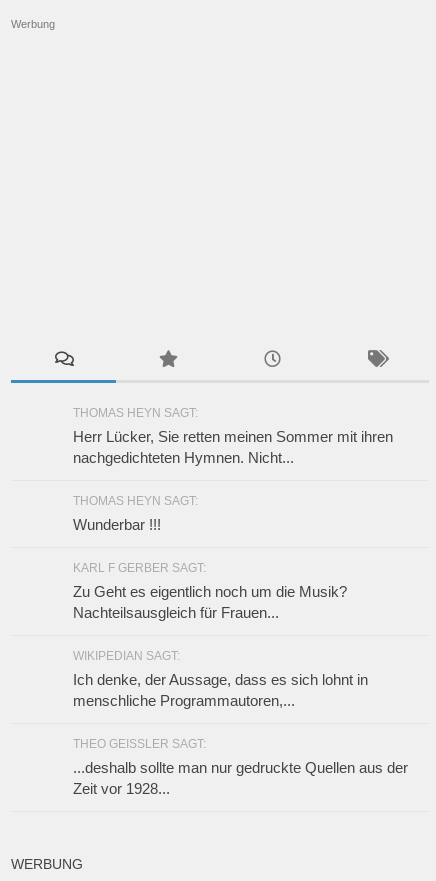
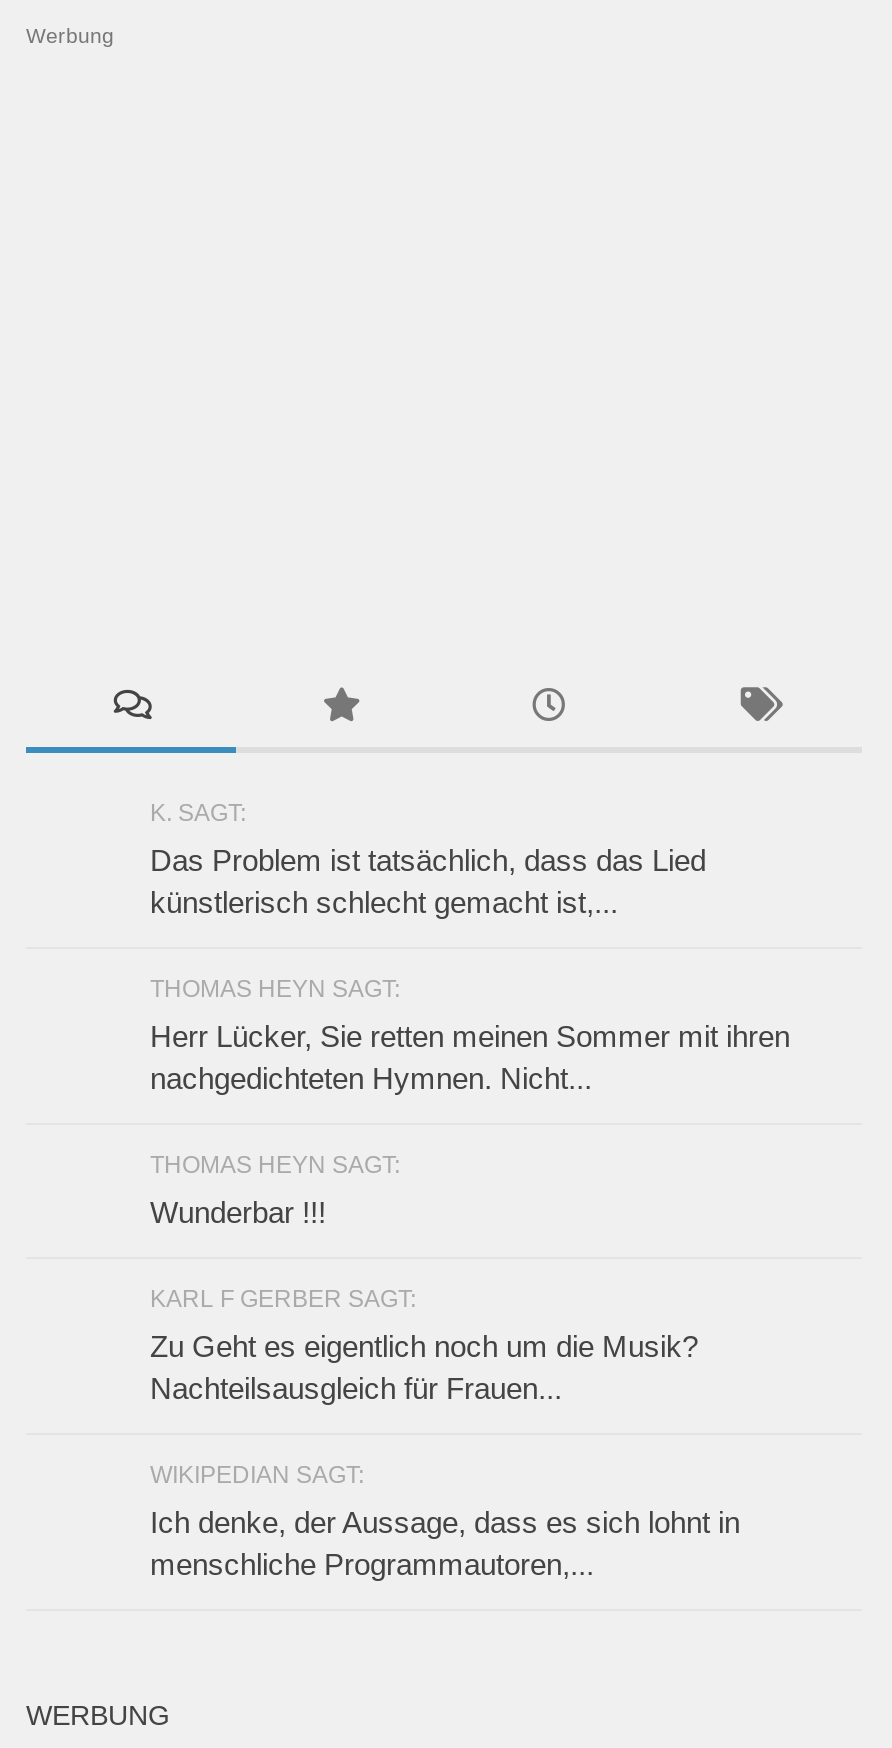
+ K. SAGT:
+ Das Problem ist tatsächlich, dass das Lied
+ künstlerisch schlecht gemacht ist,...

moved down: THOMAS HEYN SAGT: | Herr Lücker, Sie retten meinen Sommer mit ihren | nachgedichteten Hymnen. Nicht... | ... | Ich denke, der Aussage, dass es sich lohnt in | menschliche Programmautoren,...

- THEO GEISSLER SAGT:
- ...deshalb sollte man nur gedruckte Quellen aus der
- Zeit vor 1928...
